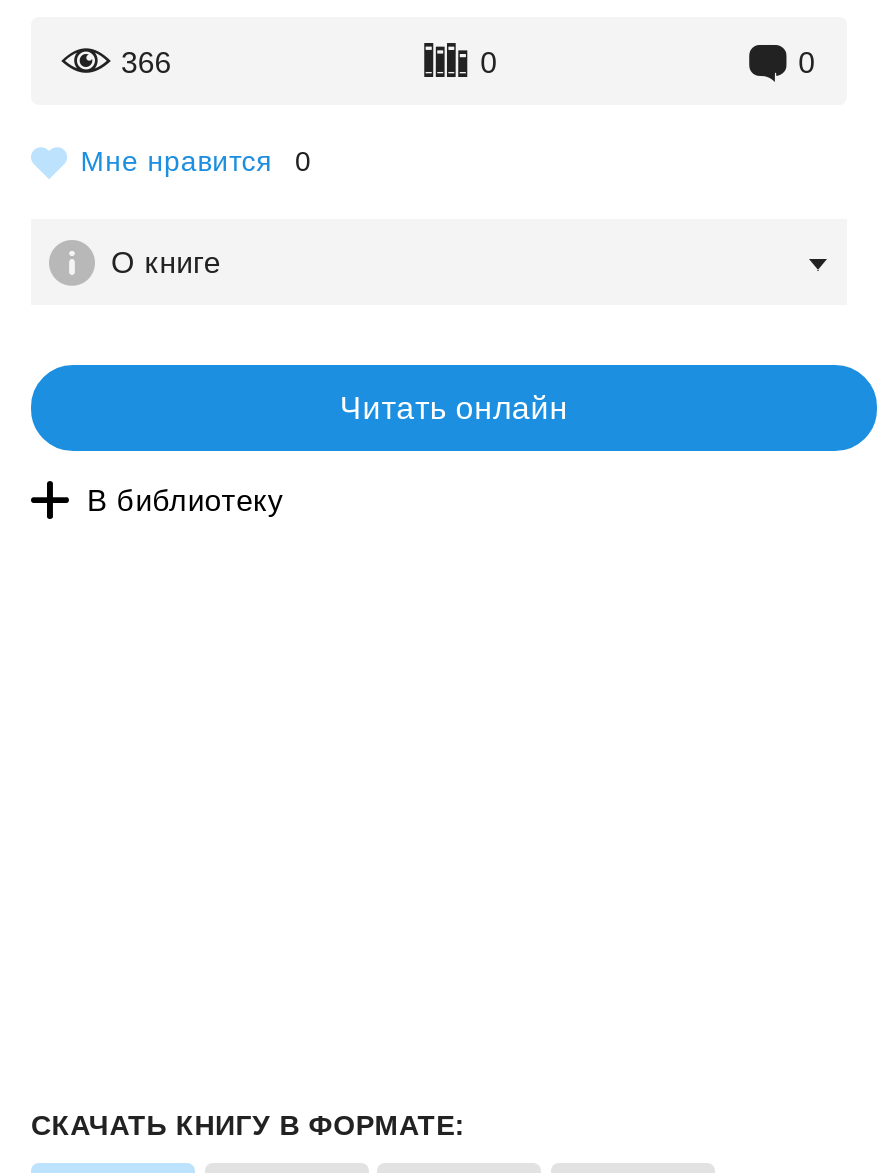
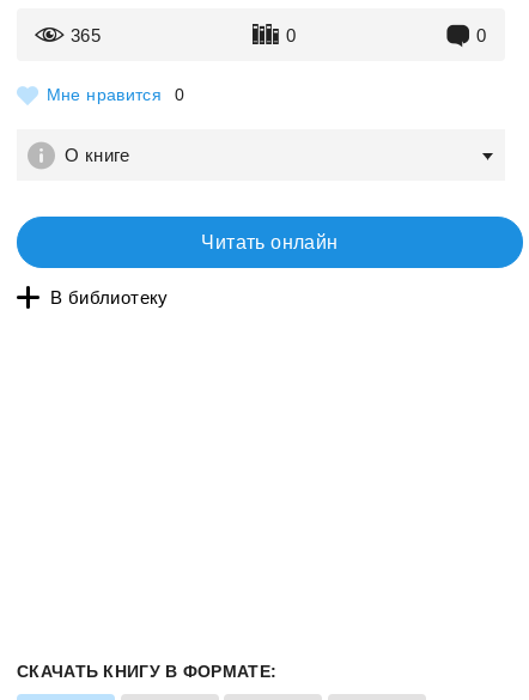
- 366
+ 365
